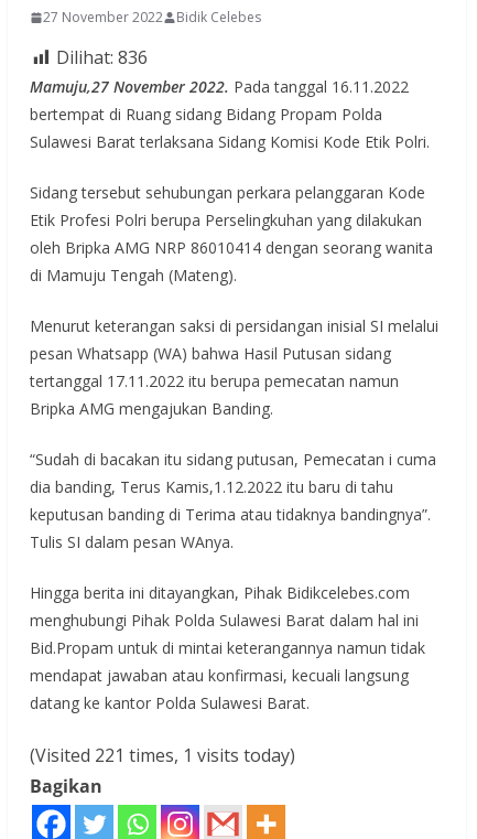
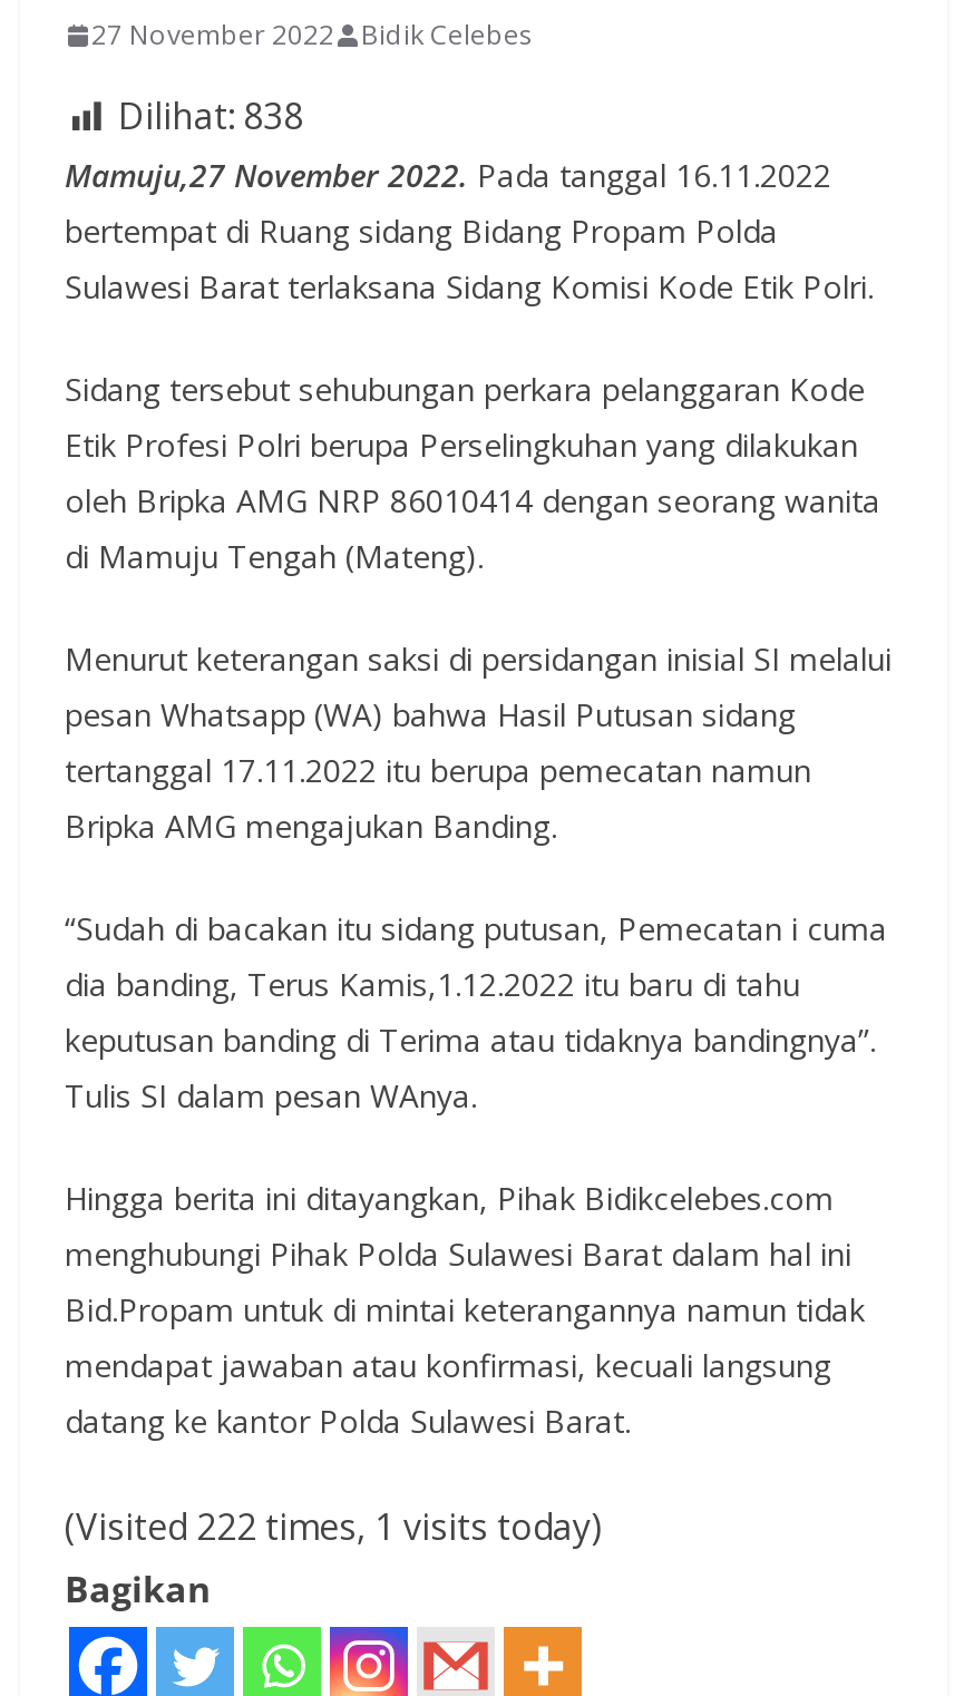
- Dilihat: 836
+ Dilihat: 838

- (Visited 221 times, 1 visits today)
+ (Visited 222 times, 1 visits today)
